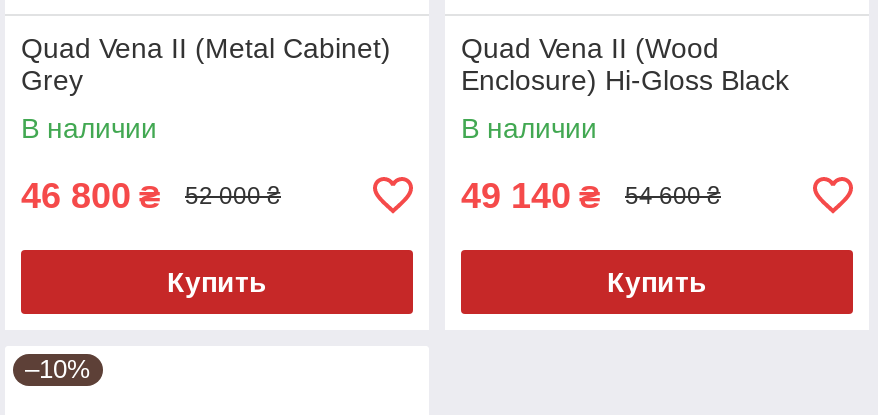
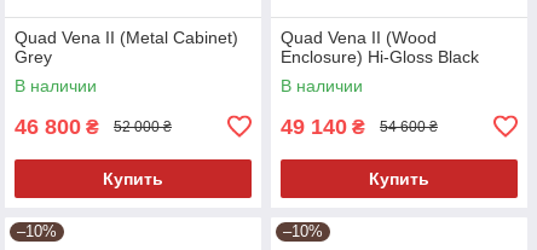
+ –10%
